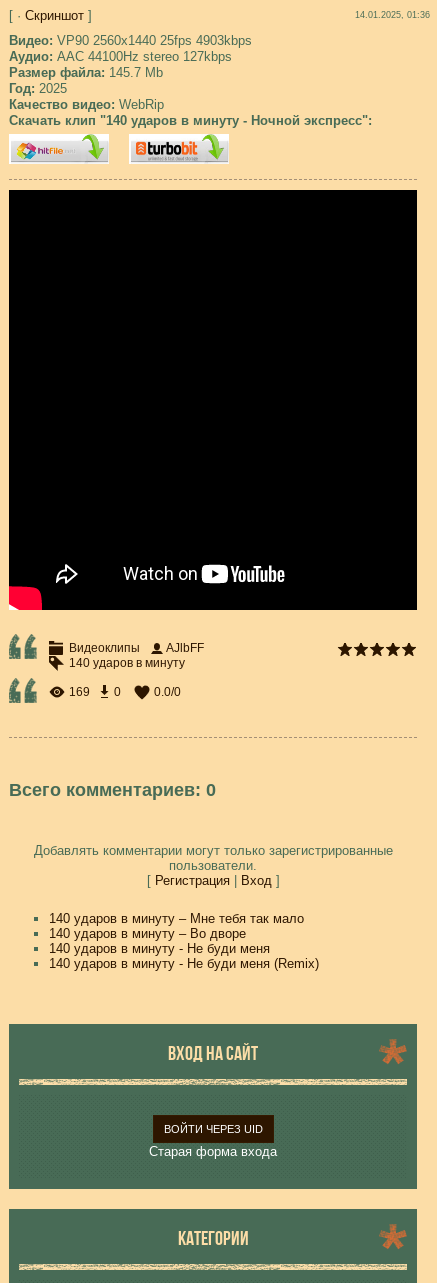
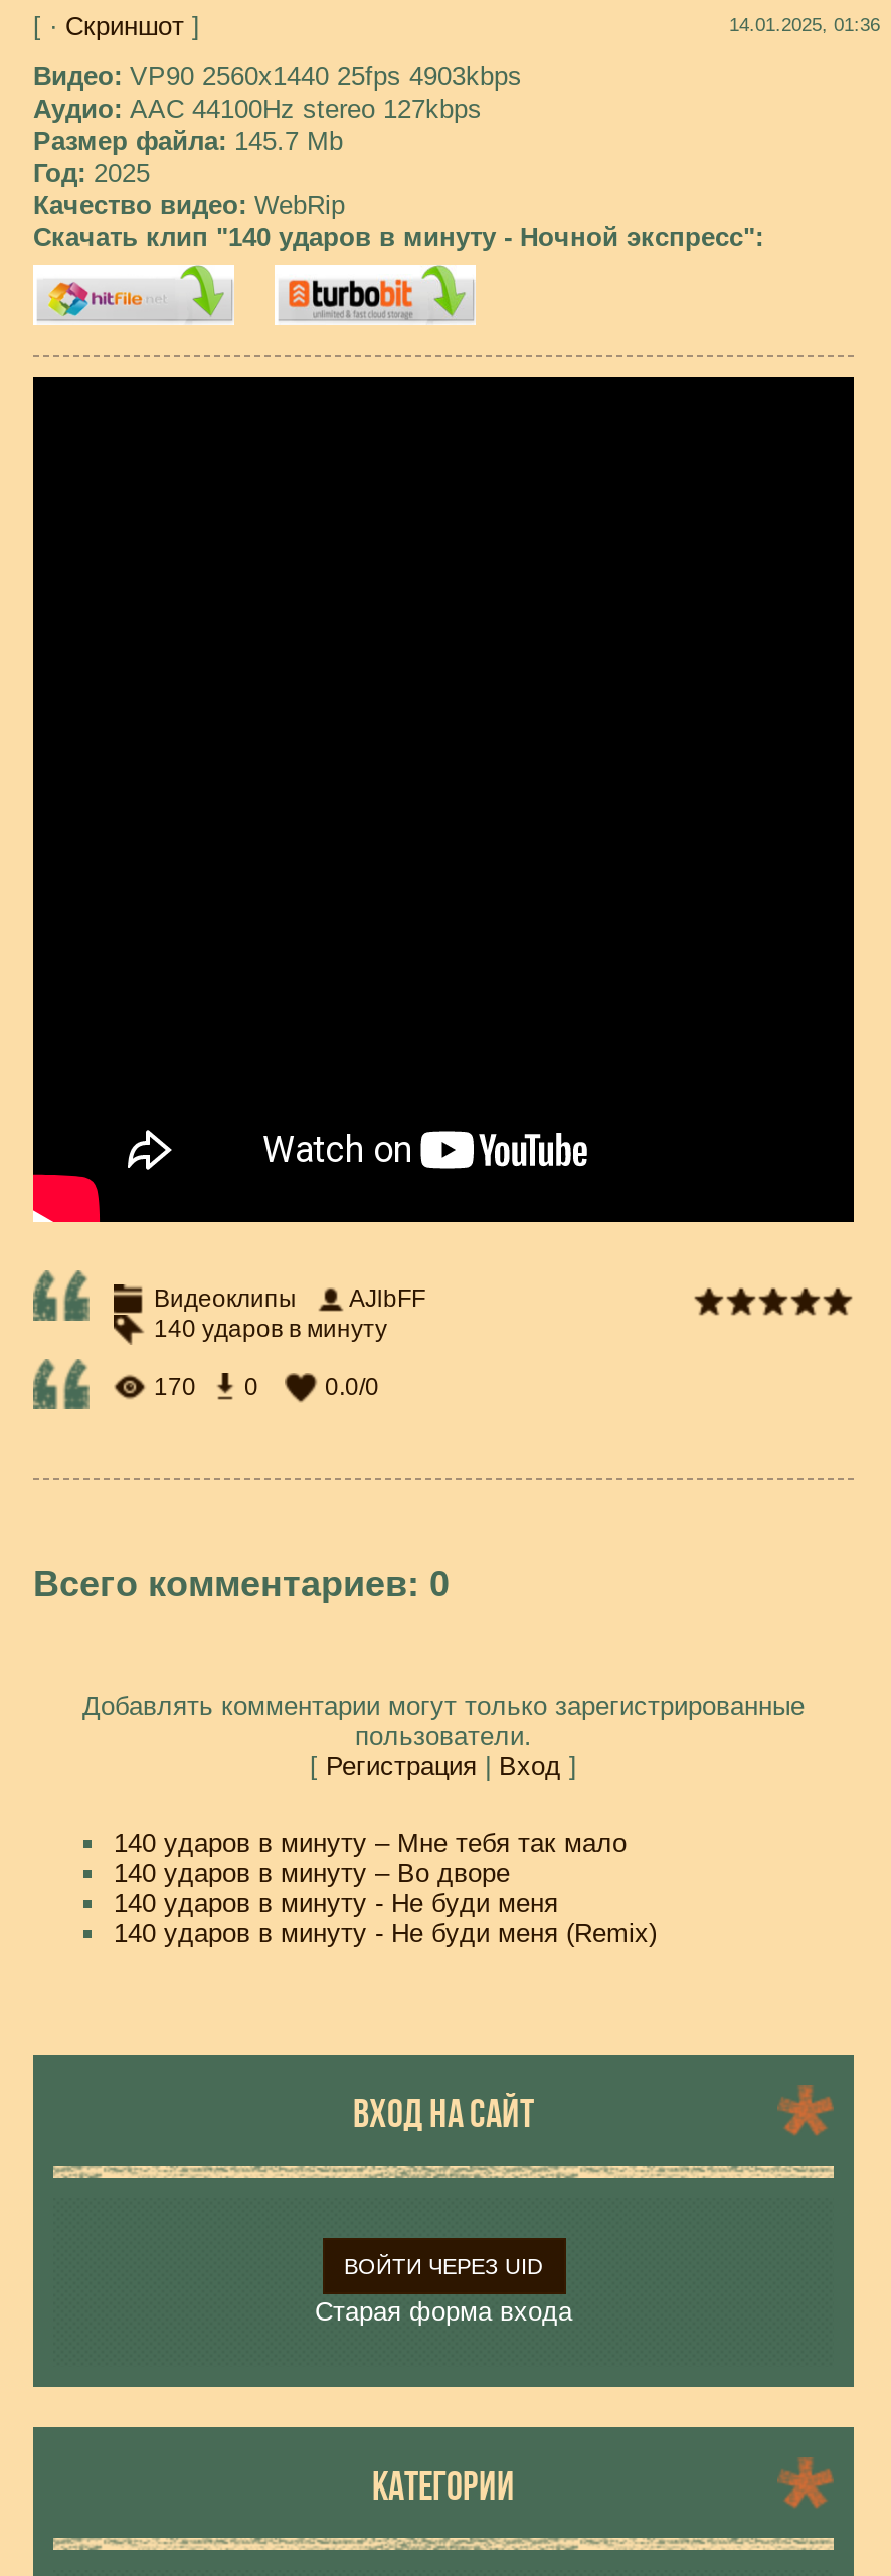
- 169 0
+ 170 0
